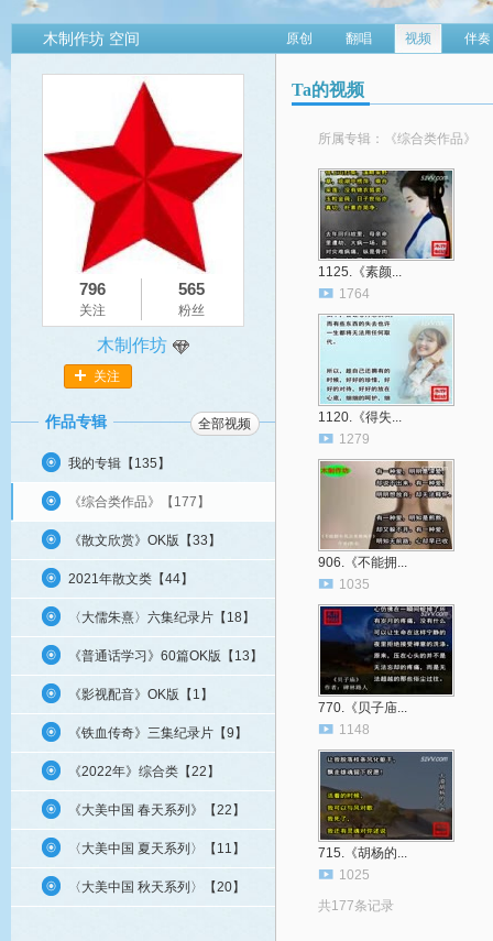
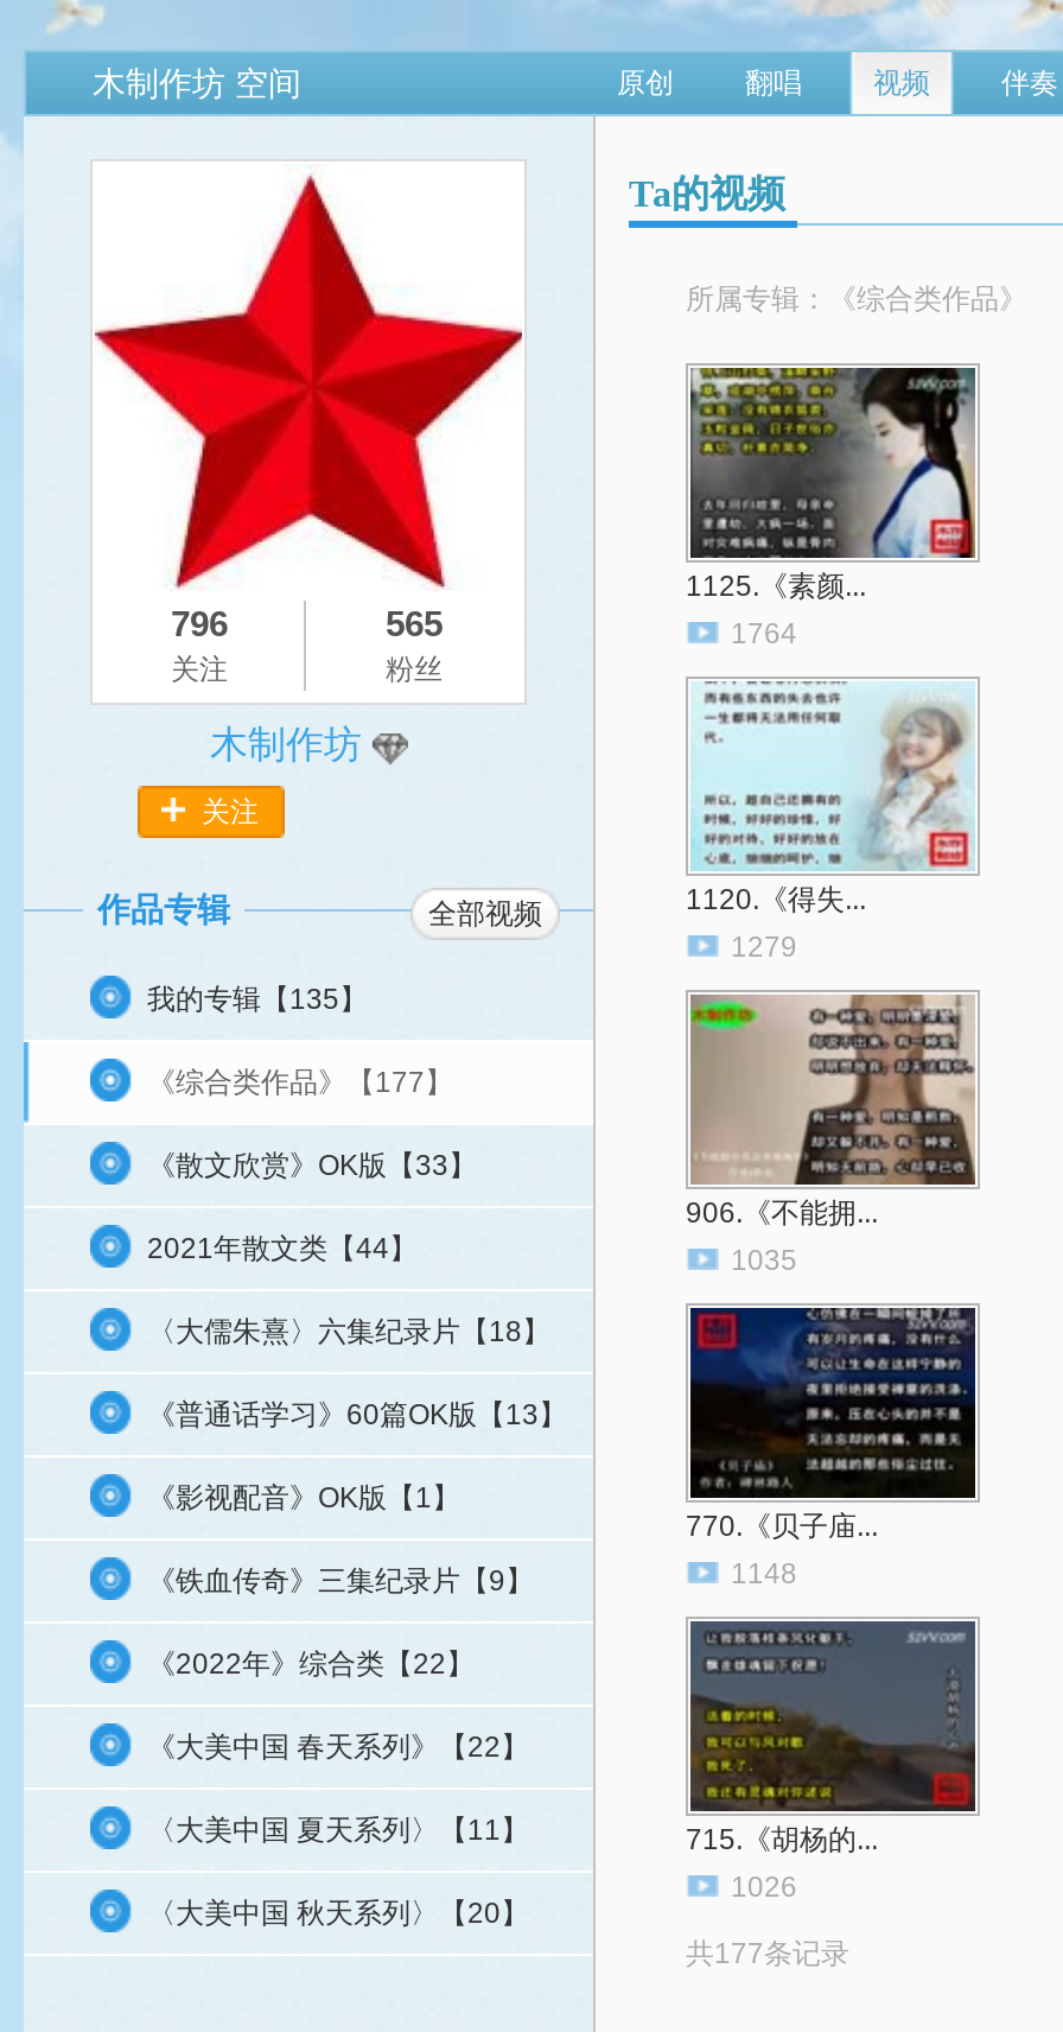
- 1025
+ 1026
